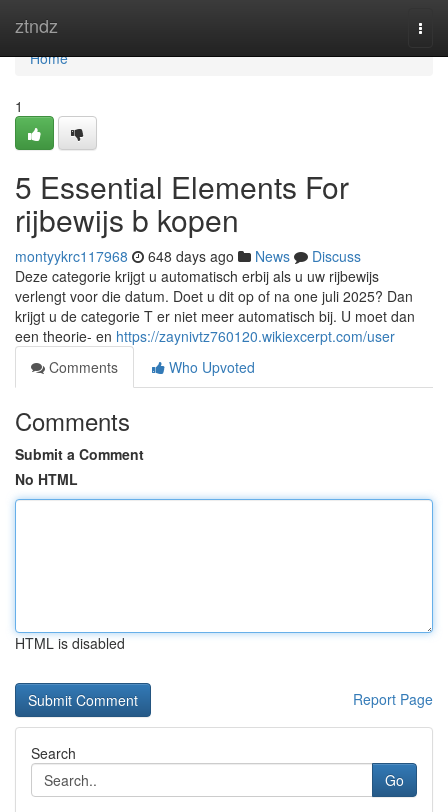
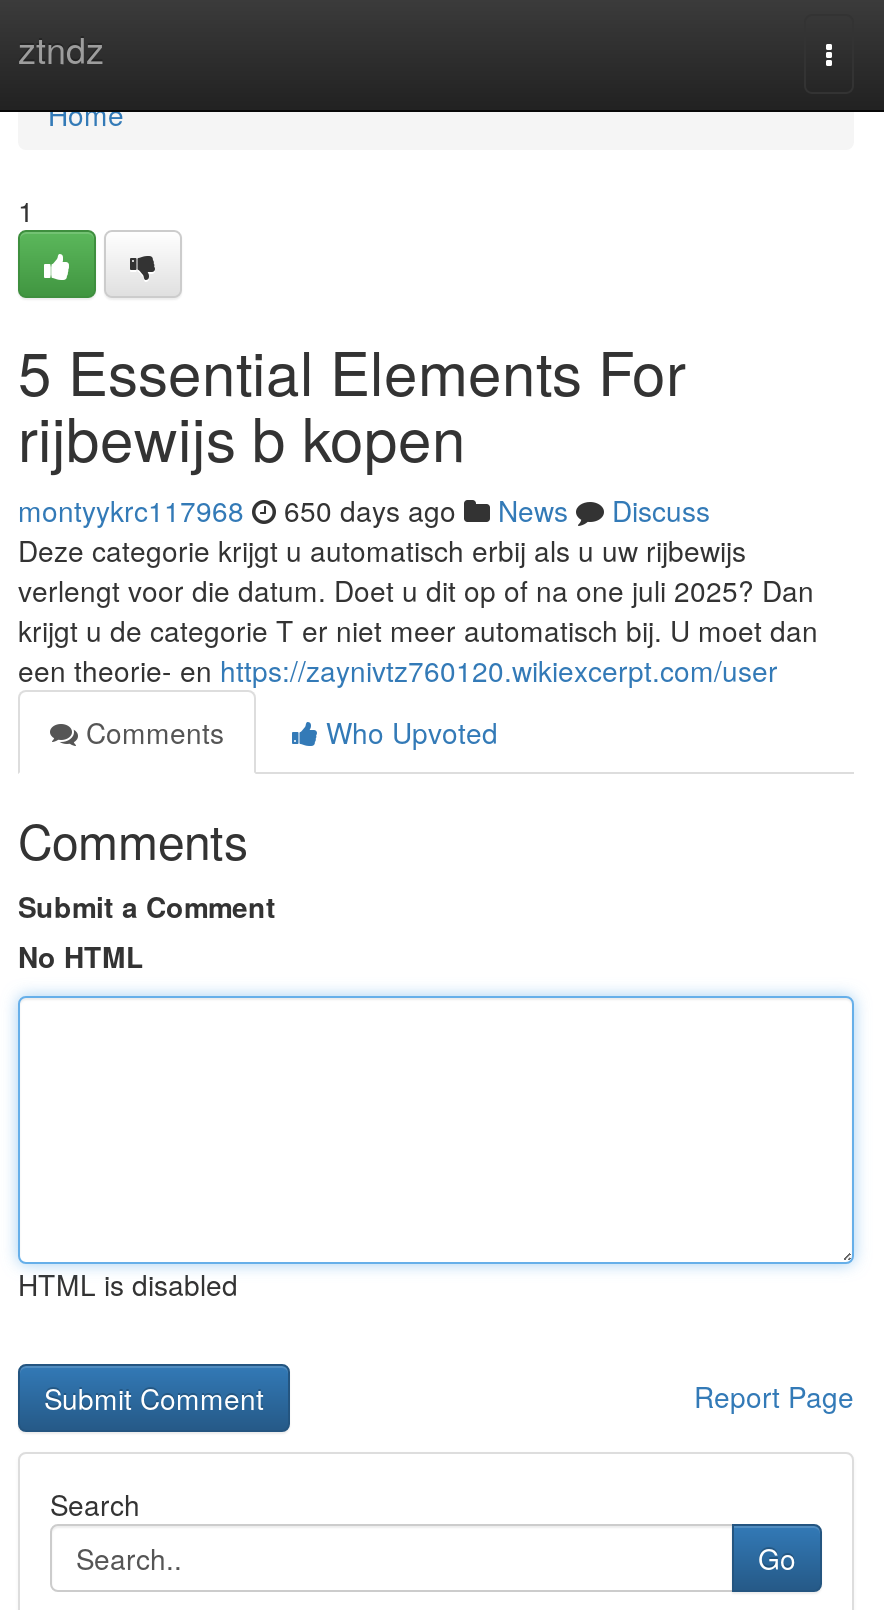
- montyykrc117968 648 days ago News Discuss
+ montyykrc117968 650 days ago News Discuss
